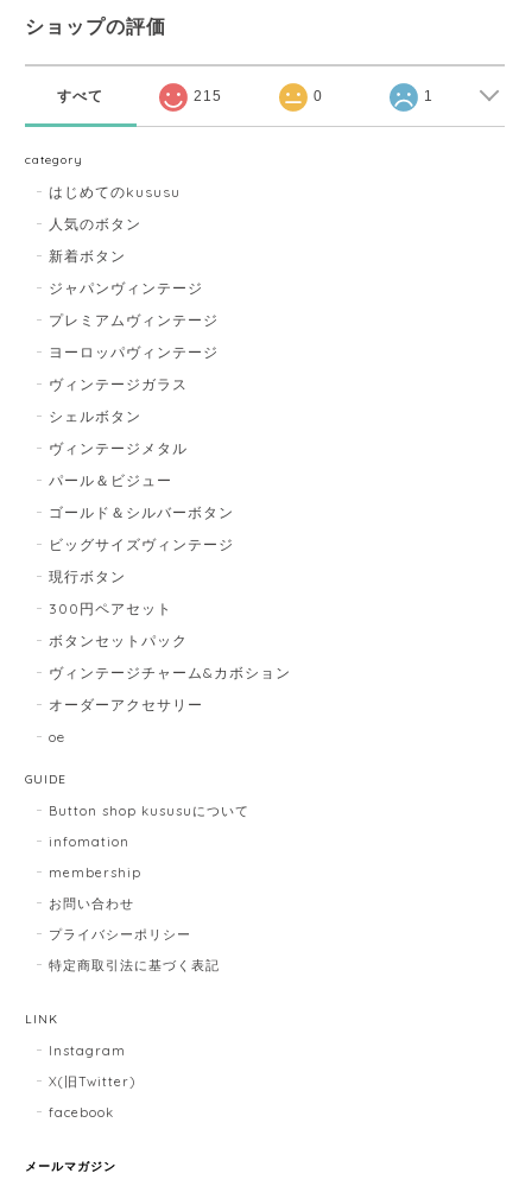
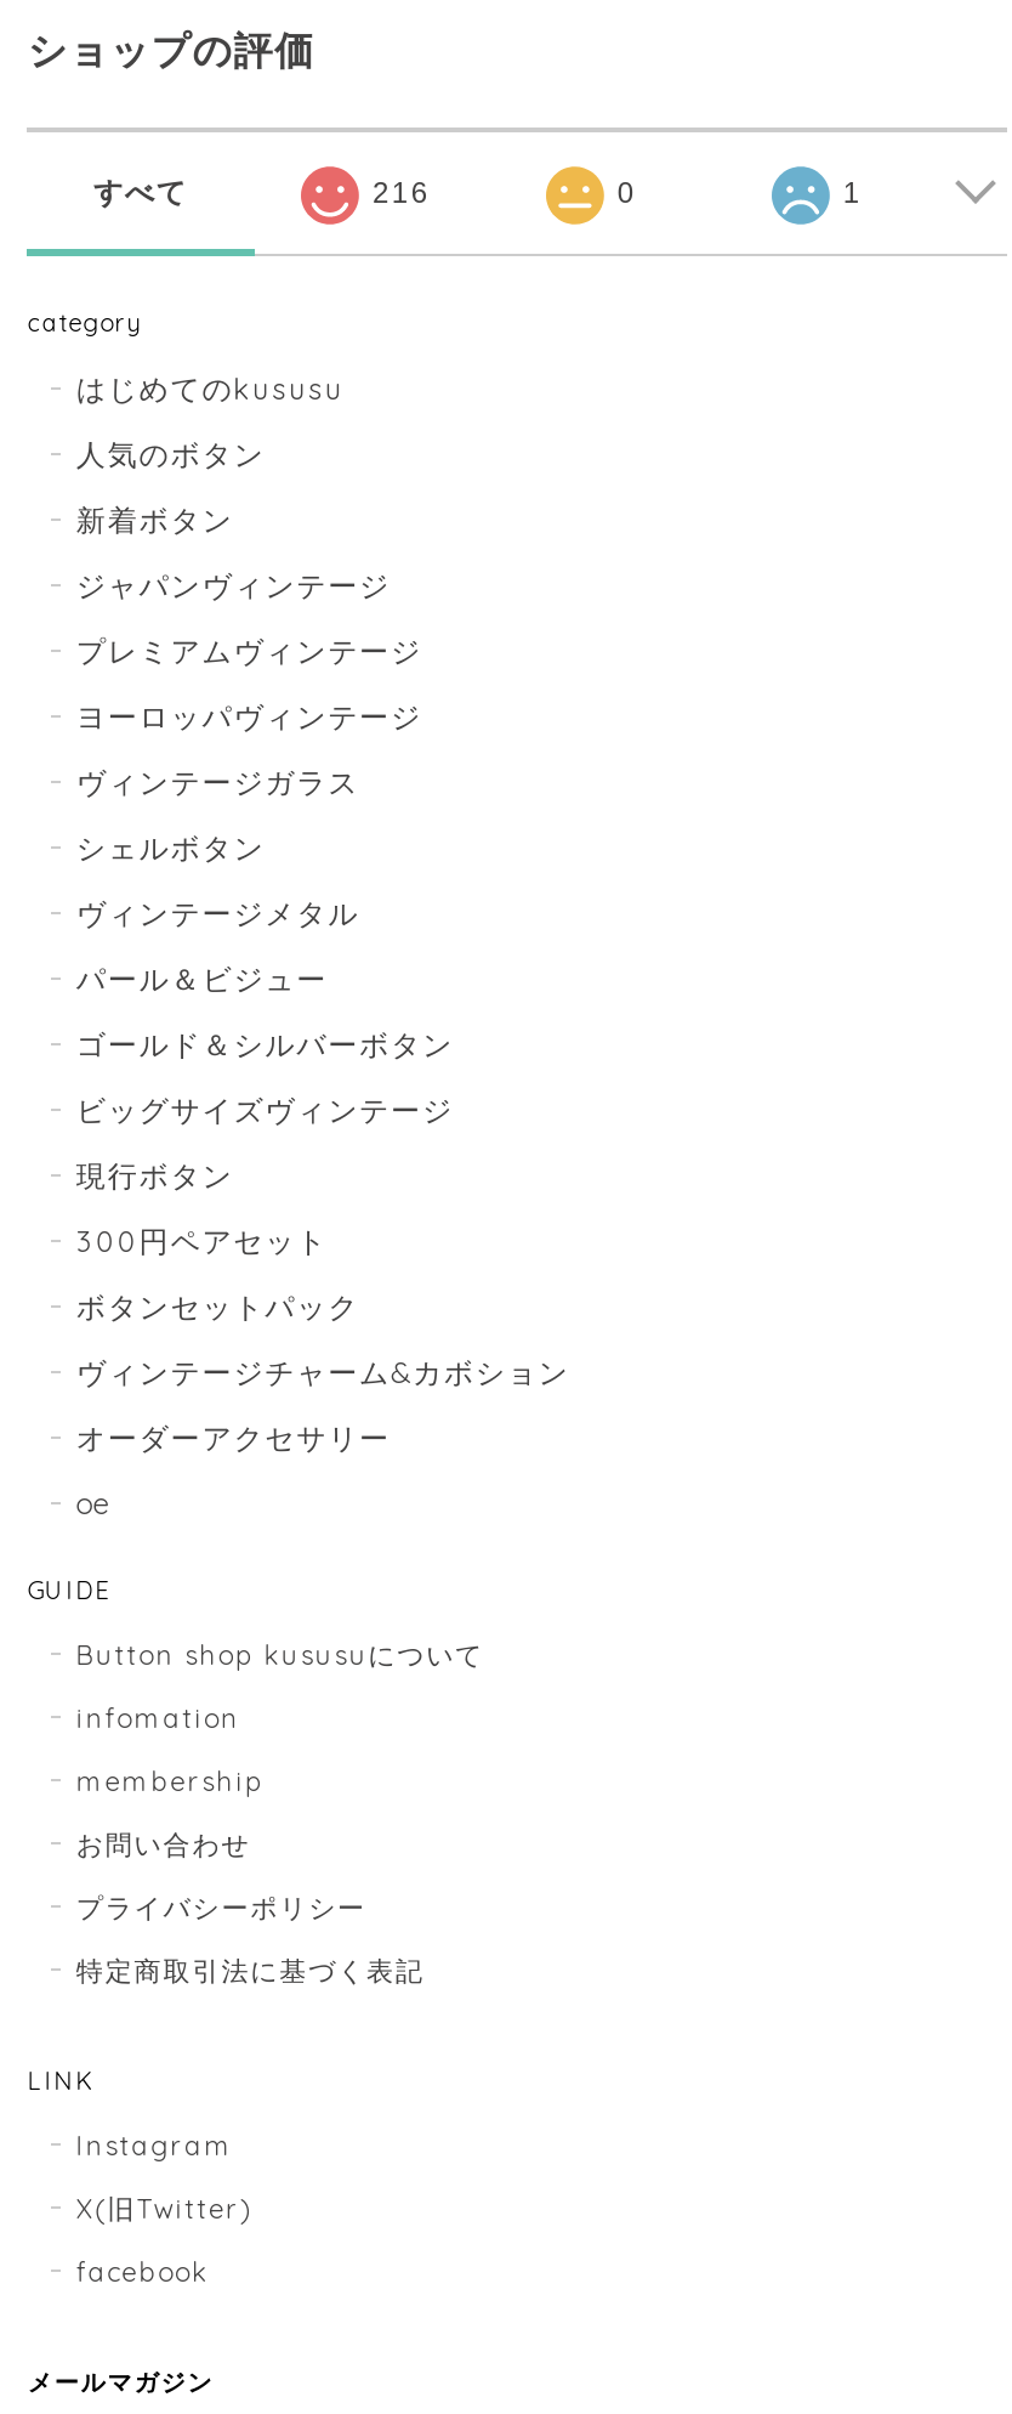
- 215
+ 216
